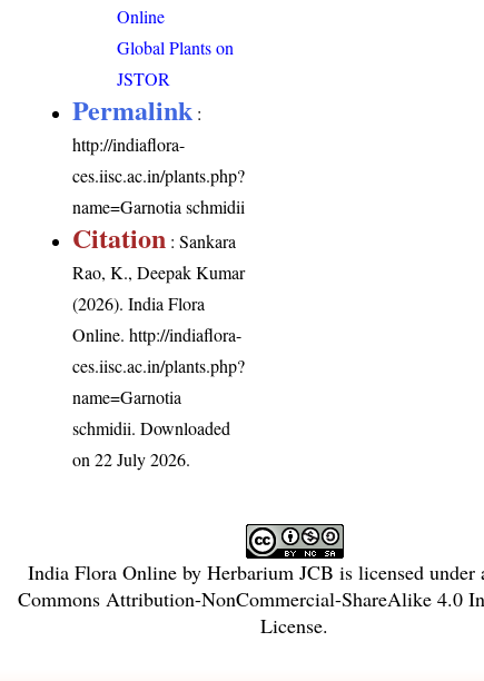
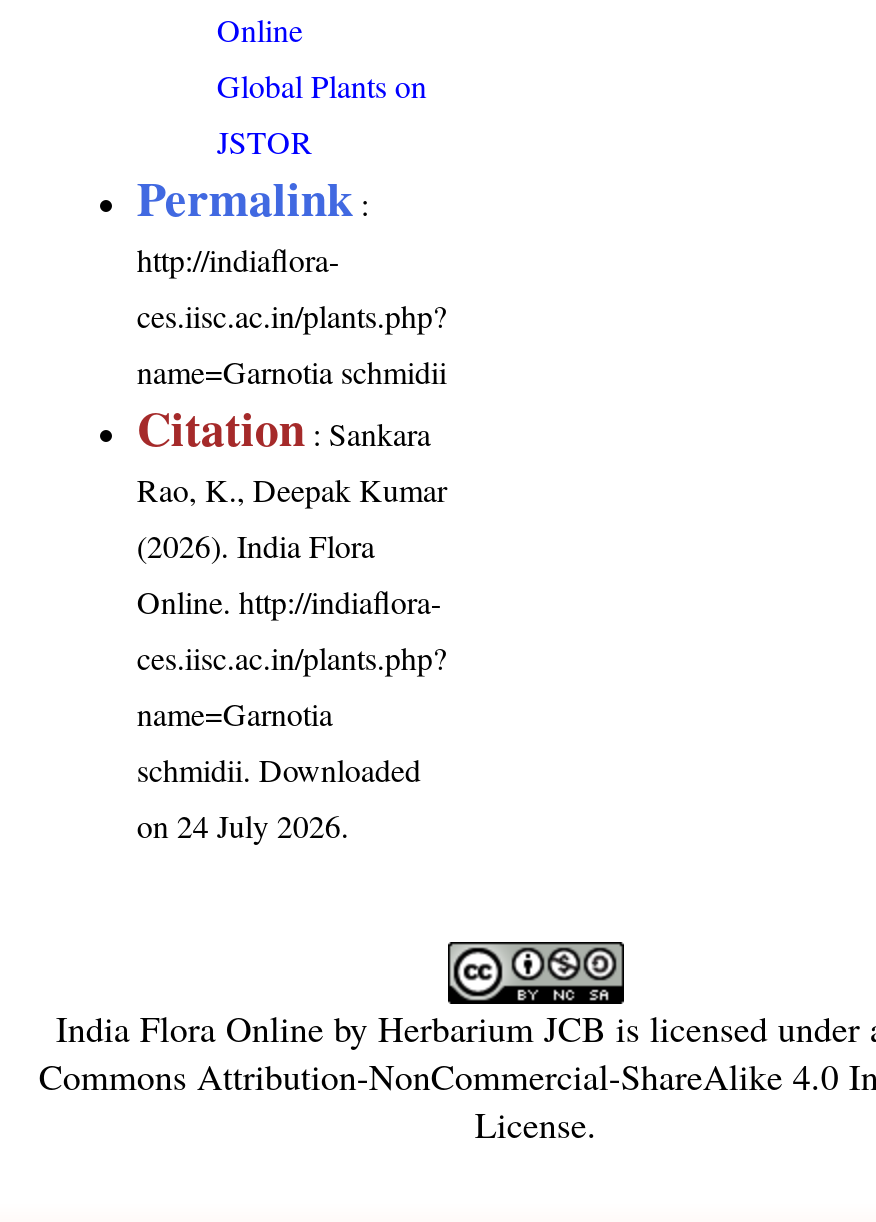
- on 22 July 2026.
+ on 24 July 2026.
